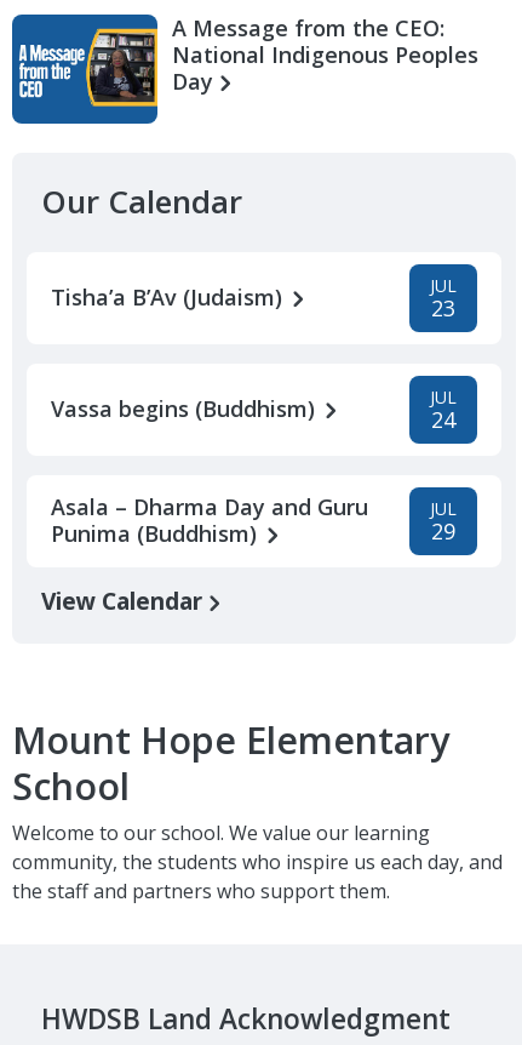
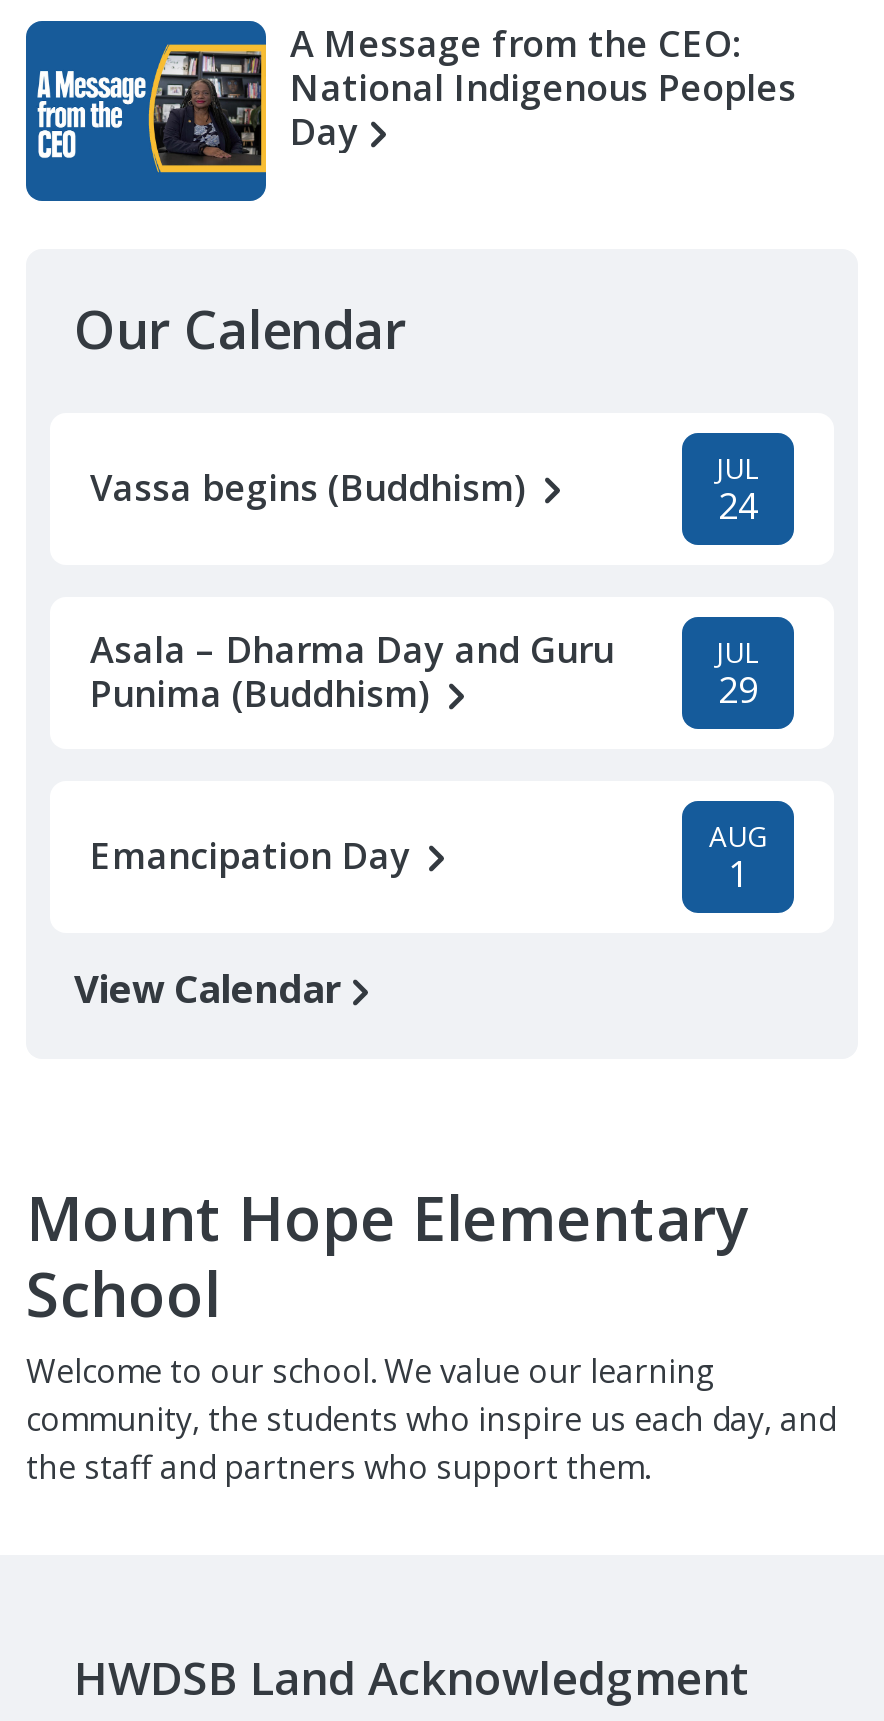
- Tisha’a B’Av (Judaism)
- JUL
- 23

moved up: Vassa begins (Buddhism) | JUL | 24 | Asala – Dharma Day and Guru | Punima (Buddhism) | JUL | 29

+ Emancipation Day
+ AUG
+ 1
